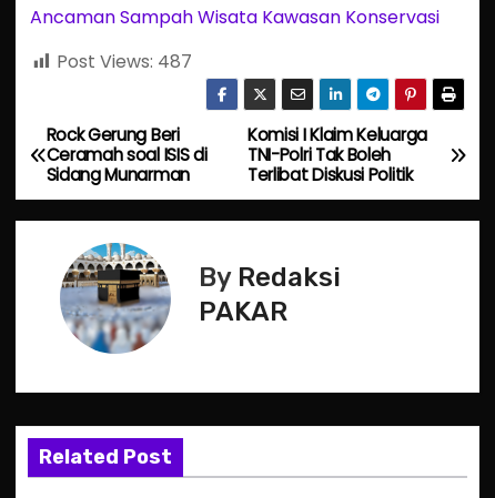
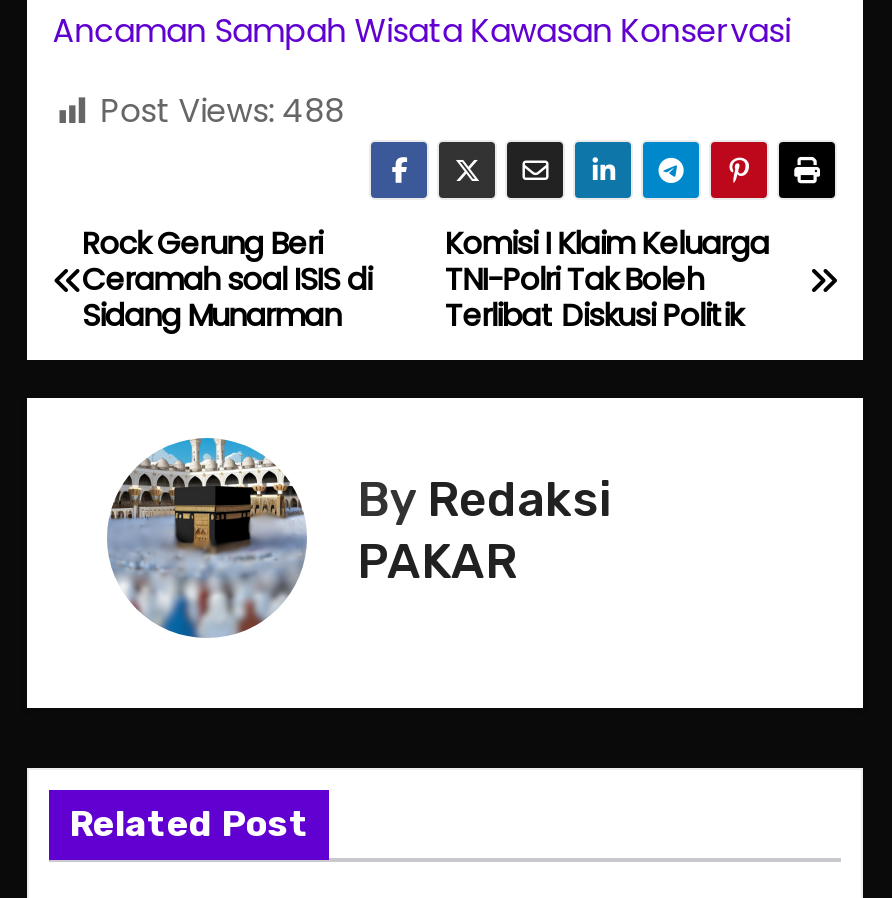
- Post Views: 487
+ Post Views: 488
